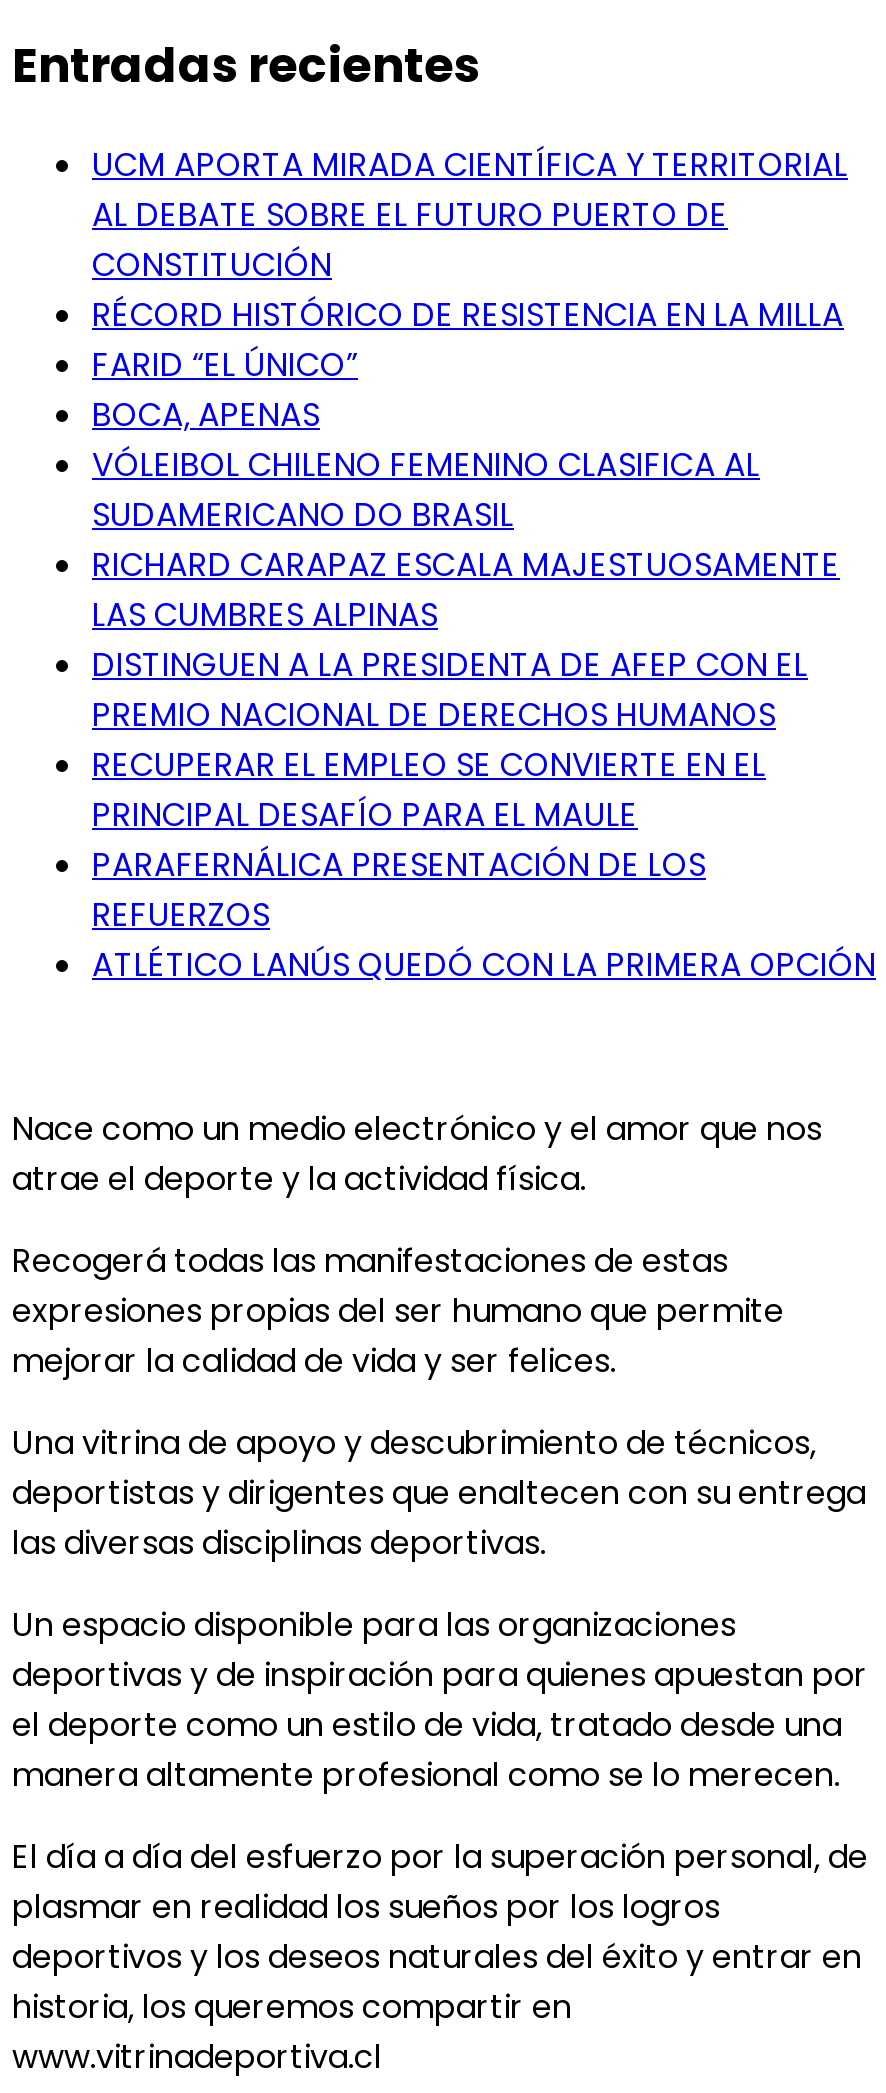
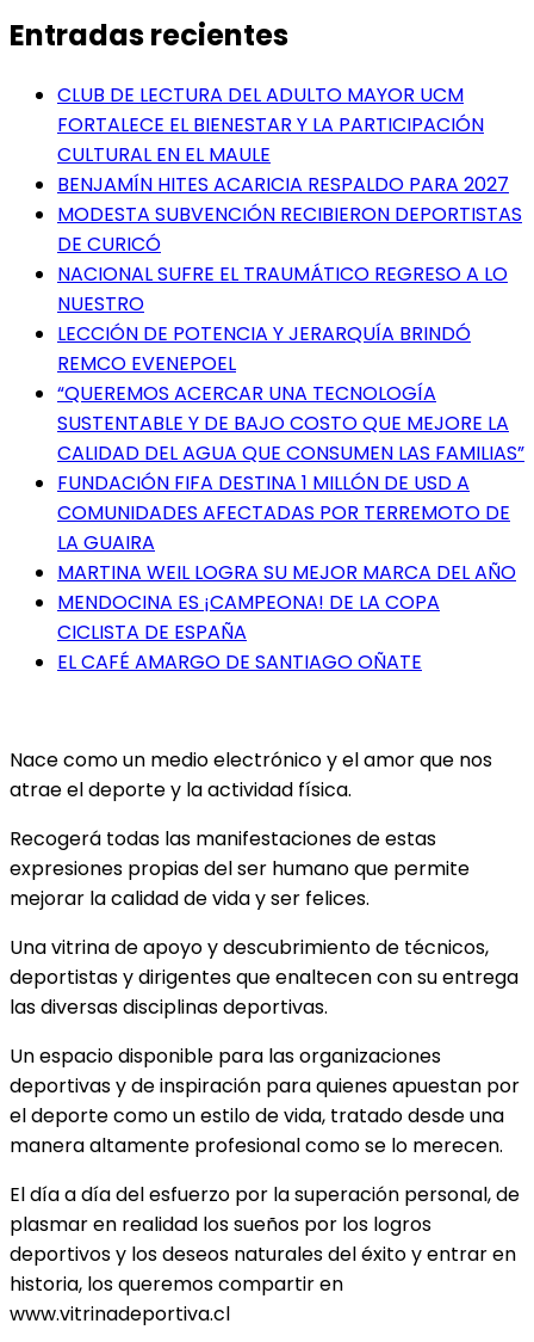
- UCM APORTA MIRADA CIENTÍFICA Y TERRITORIAL
- AL DEBATE SOBRE EL FUTURO PUERTO DE
- CONSTITUCIÓN
- RÉCORD HISTÓRICO DE RESISTENCIA EN LA MILLA
- FARID “EL ÚNICO”
- BOCA, APENAS
- VÓLEIBOL CHILENO FEMENINO CLASIFICA AL
- SUDAMERICANO DO BRASIL
- RICHARD CARAPAZ ESCALA MAJESTUOSAMENTE
- LAS CUMBRES ALPINAS
- DISTINGUEN A LA PRESIDENTA DE AFEP CON EL
- PREMIO NACIONAL DE DERECHOS HUMANOS
- RECUPERAR EL EMPLEO SE CONVIERTE EN EL
- PRINCIPAL DESAFÍO PARA EL MAULE
- PARAFERNÁLICA PRESENTACIÓN DE LOS
- REFUERZOS
- ATLÉTICO LANÚS QUEDÓ CON LA PRIMERA OPCIÓN
+ CLUB DE LECTURA DEL ADULTO MAYOR UCM
+ FORTALECE EL BIENESTAR Y LA PARTICIPACIÓN
+ CULTURAL EN EL MAULE
+ BENJAMÍN HITES ACARICIA RESPALDO PARA 2027
+ MODESTA SUBVENCIÓN RECIBIERON DEPORTISTAS
+ DE CURICÓ
+ NACIONAL SUFRE EL TRAUMÁTICO REGRESO A LO
+ NUESTRO
+ LECCIÓN DE POTENCIA Y JERARQUÍA BRINDÓ
+ REMCO EVENEPOEL
+ “QUEREMOS ACERCAR UNA TECNOLOGÍA
+ SUSTENTABLE Y DE BAJO COSTO QUE MEJORE LA
+ CALIDAD DEL AGUA QUE CONSUMEN LAS FAMILIAS”
+ FUNDACIÓN FIFA DESTINA 1 MILLÓN DE USD A
+ COMUNIDADES AFECTADAS POR TERREMOTO DE
+ LA GUAIRA
+ MARTINA WEIL LOGRA SU MEJOR MARCA DEL AÑO
+ MENDOCINA ES ¡CAMPEONA! DE LA COPA
+ CICLISTA DE ESPAÑA
+ EL CAFÉ AMARGO DE SANTIAGO OÑATE
